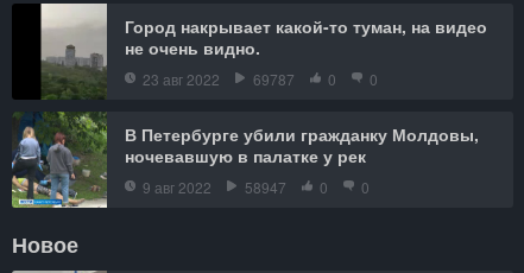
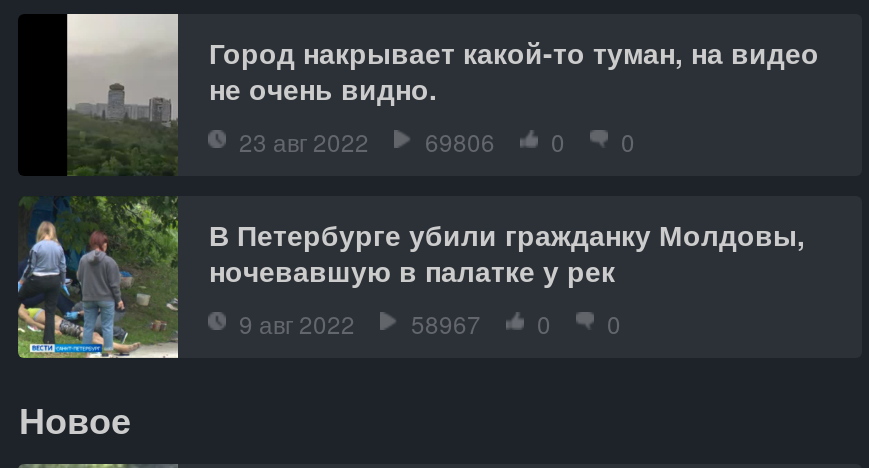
- 23 авг 2022 69787 0 0
+ 23 авг 2022 69806 0 0

- 9 авг 2022 58947 0 0
+ 9 авг 2022 58967 0 0
